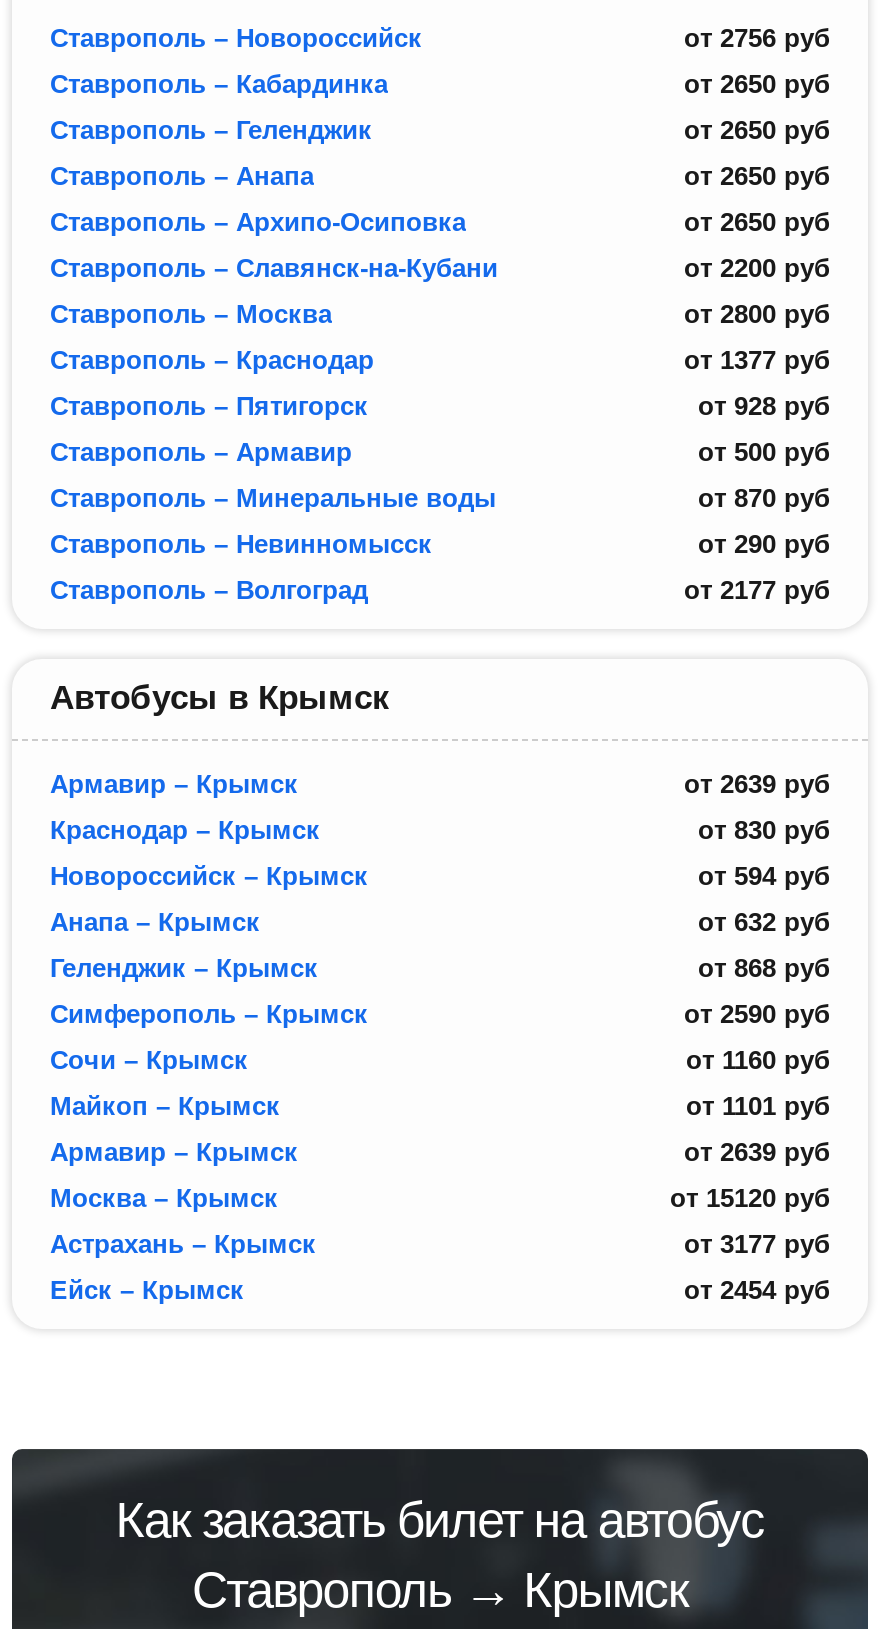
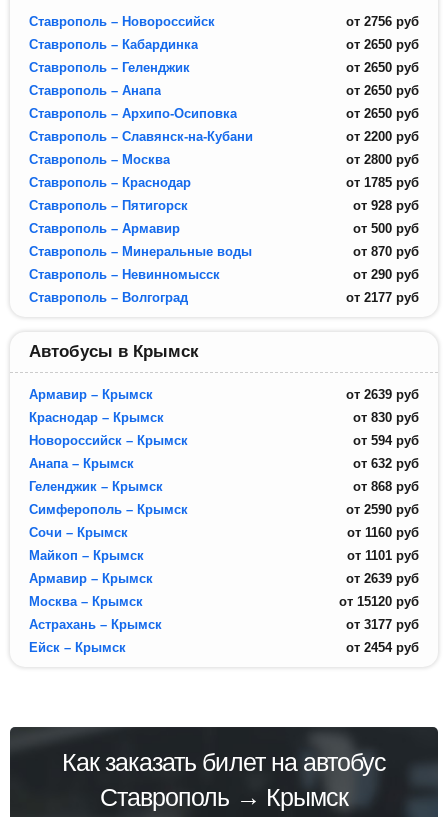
- от 1377 руб
+ от 1785 руб
